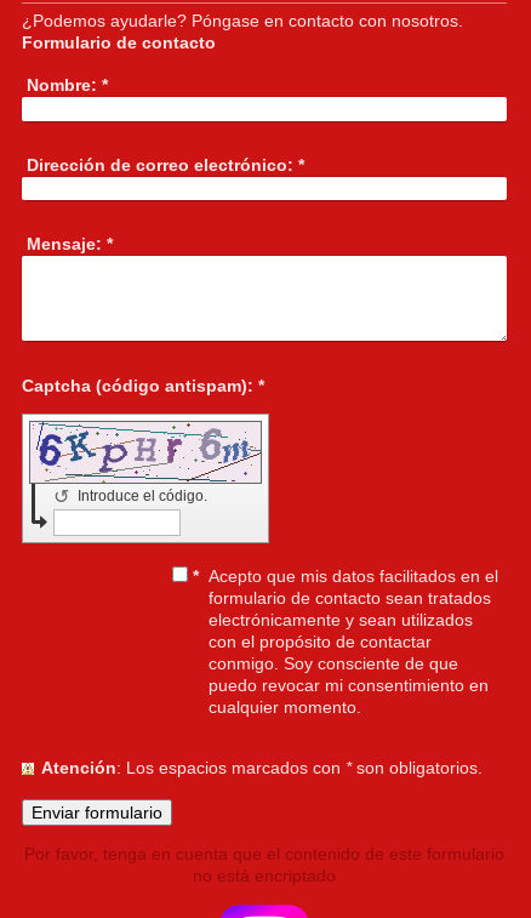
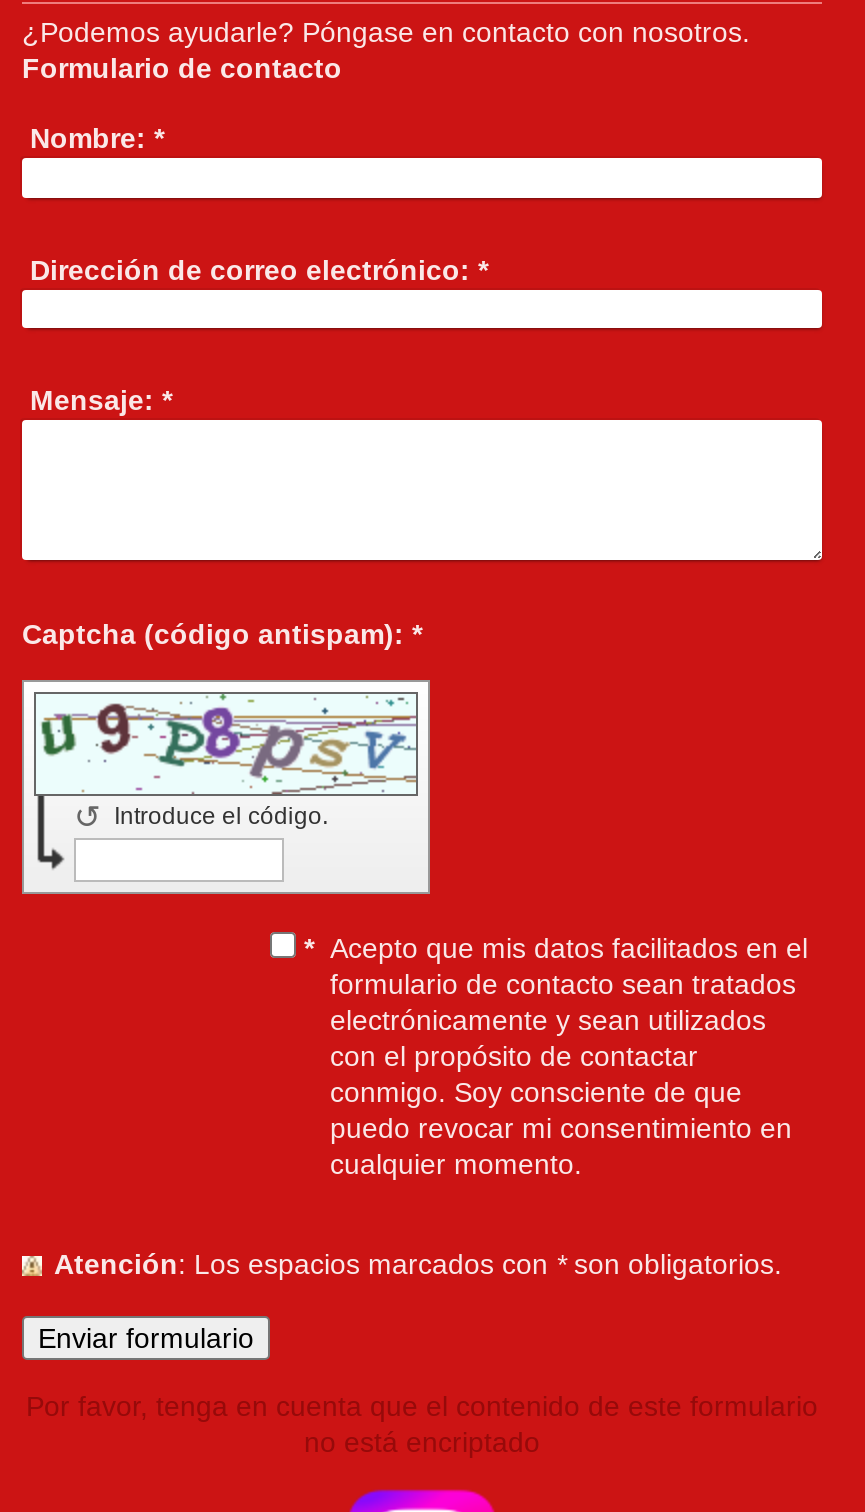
- [image]
+ [image]
